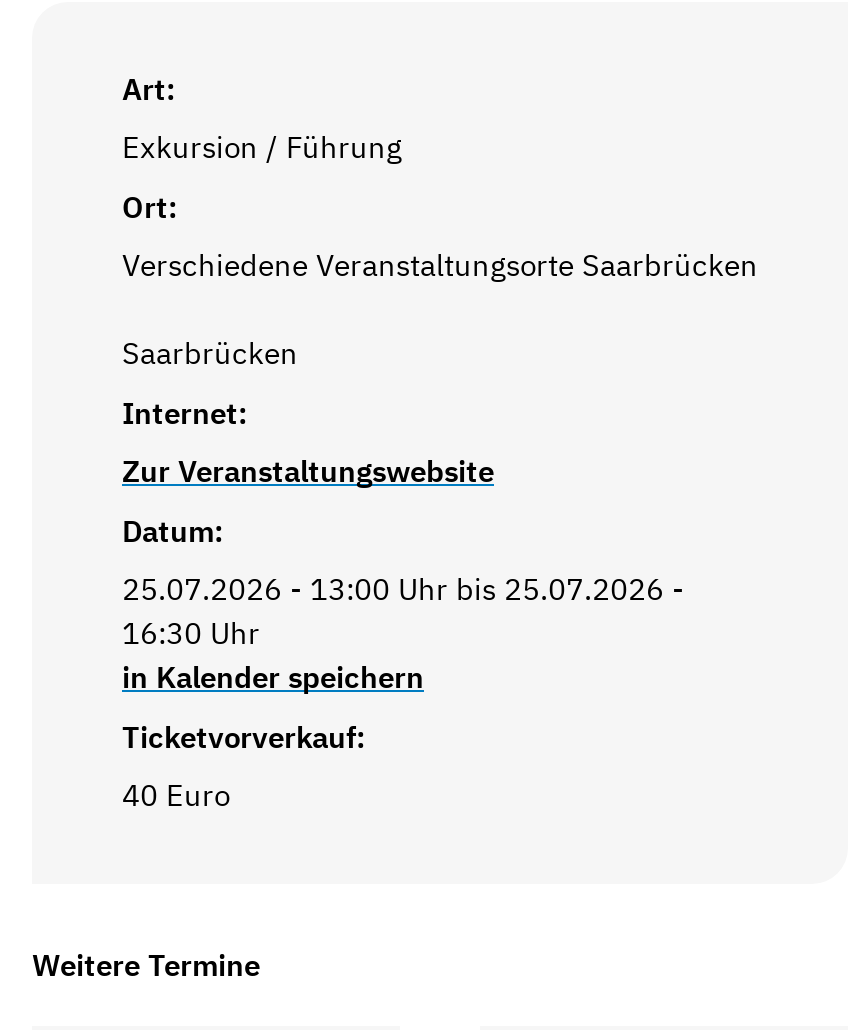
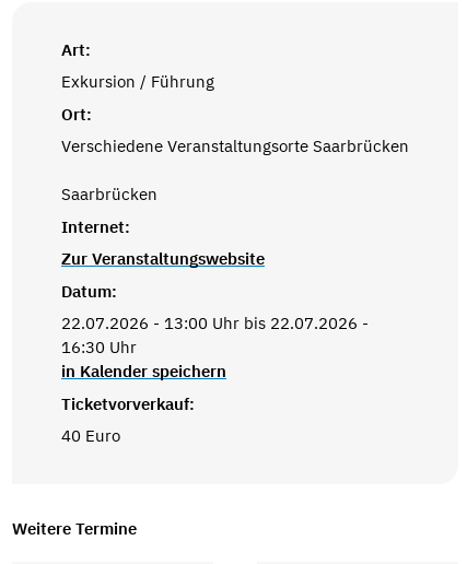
- 25.07.2026 - 13:00 Uhr bis 25.07.2026 -
+ 22.07.2026 - 13:00 Uhr bis 22.07.2026 -
